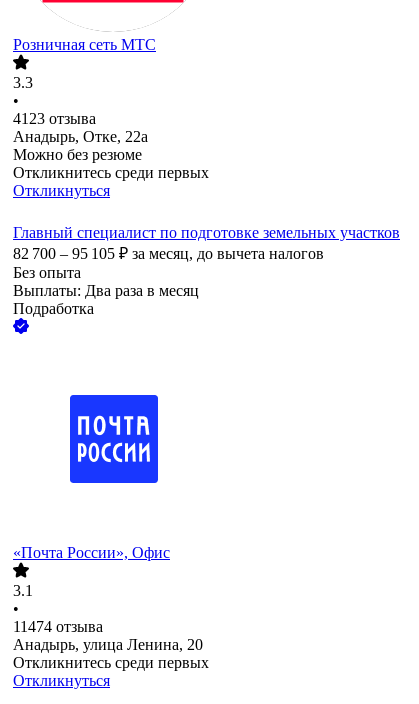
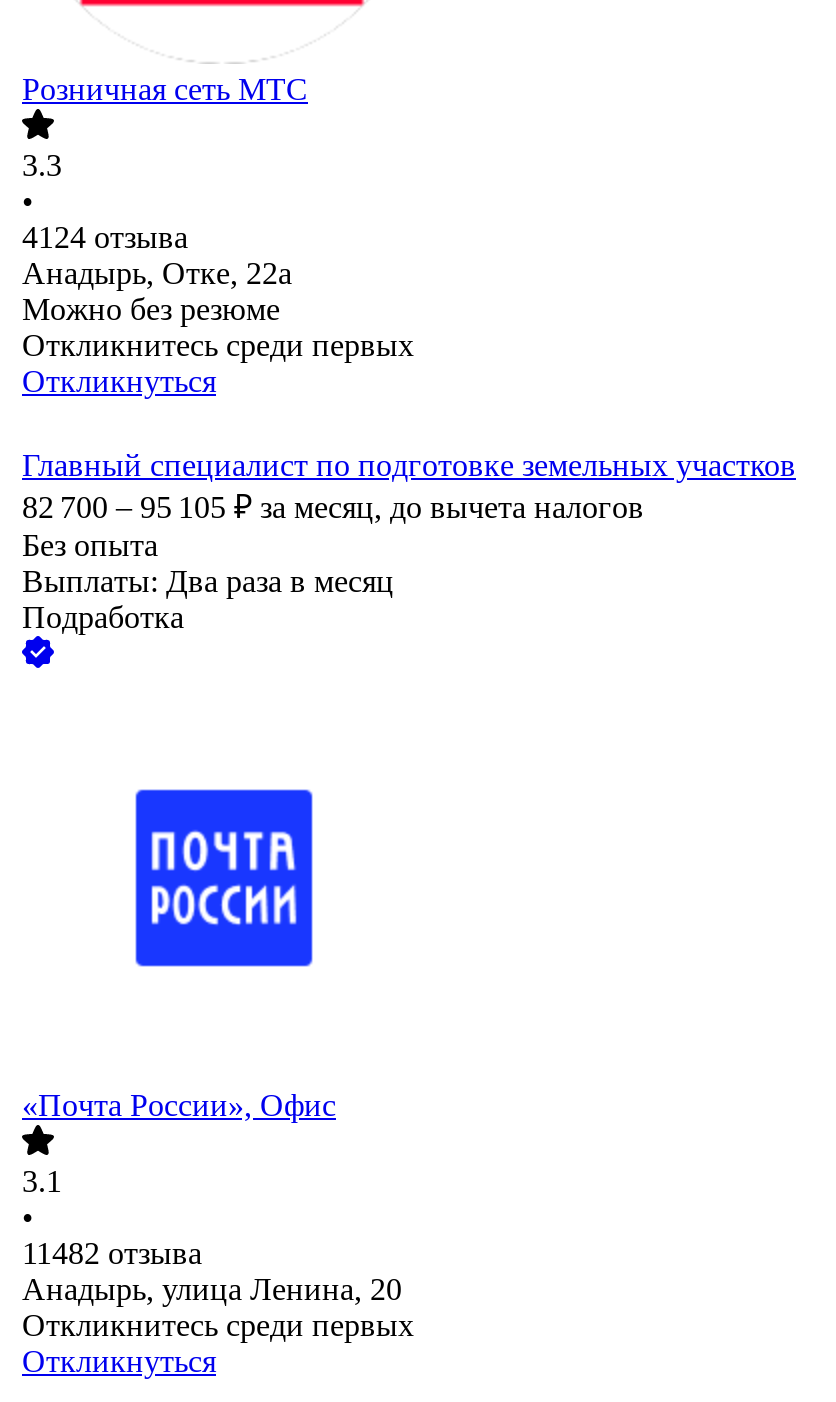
- 4123 отзыва
+ 4124 отзыва

- 11474 отзыва
+ 11482 отзыва
